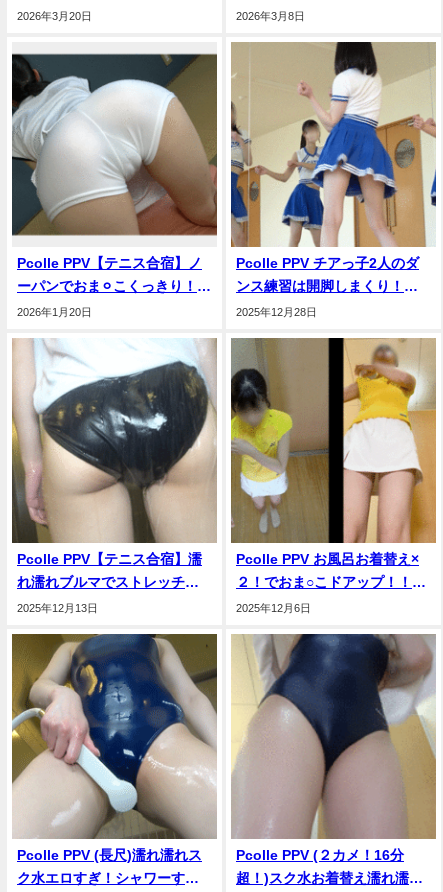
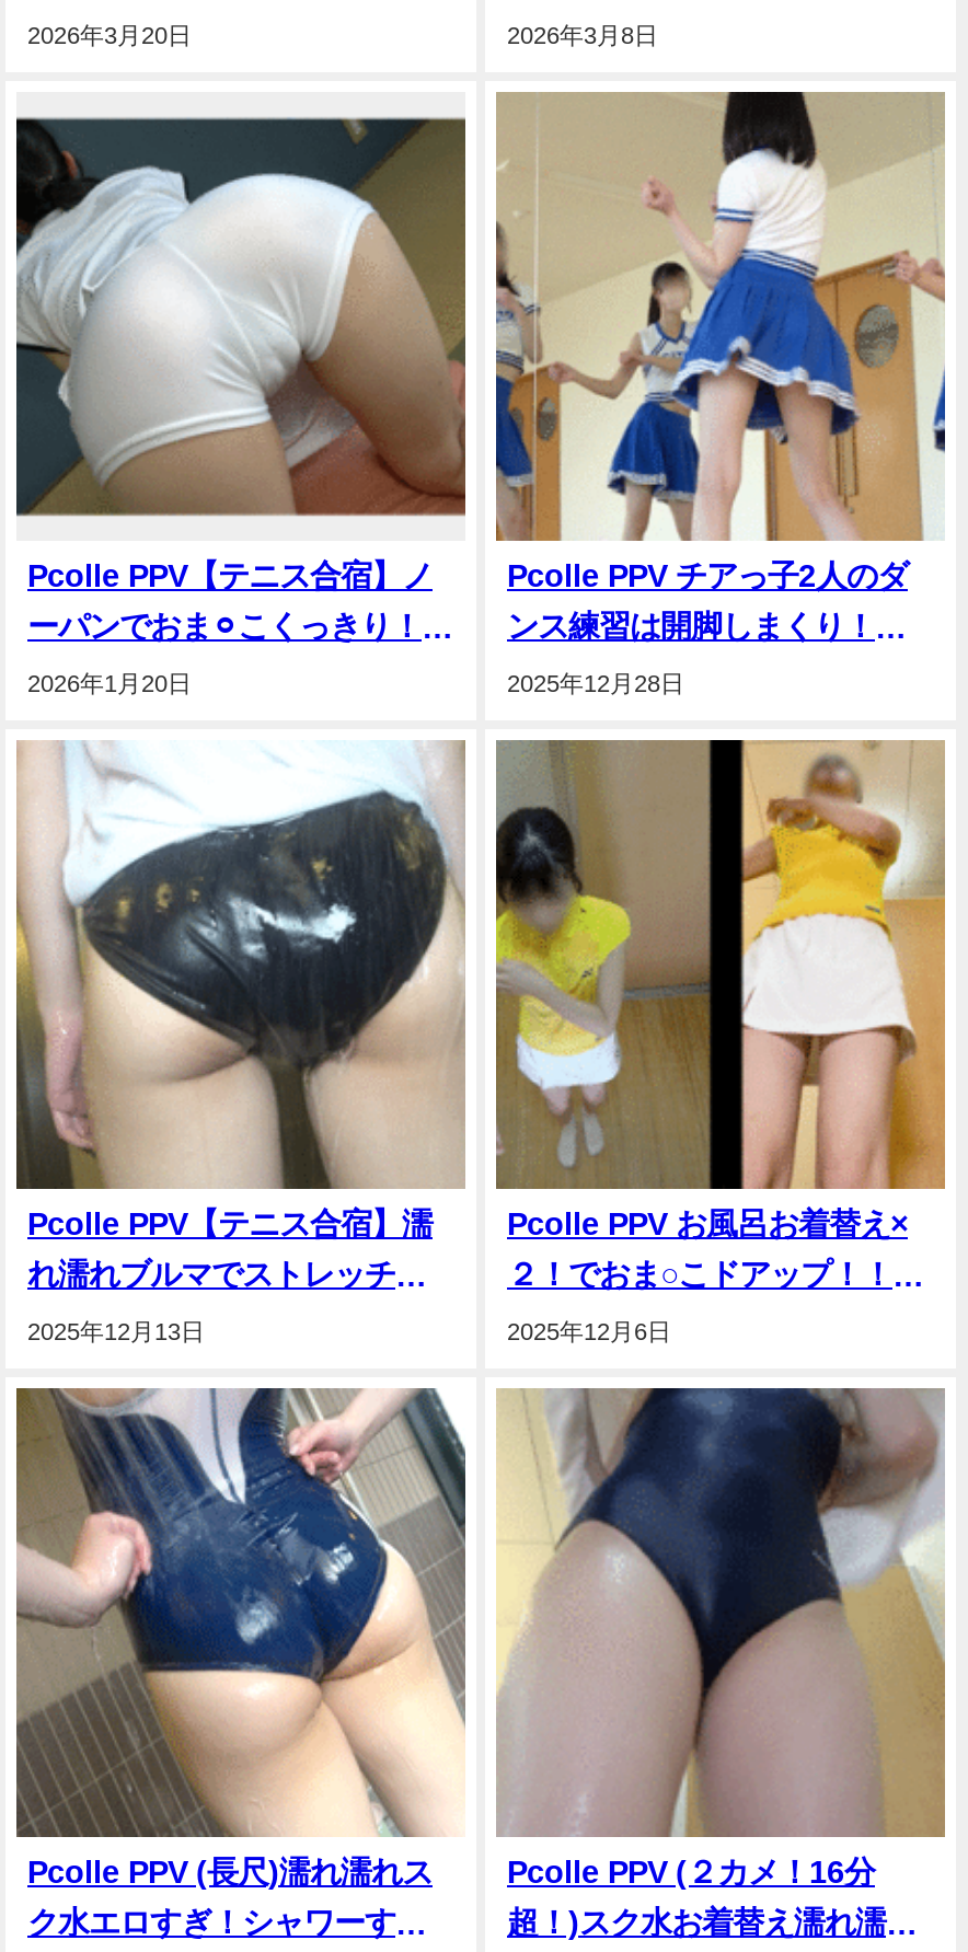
- [image]
+ [image]
